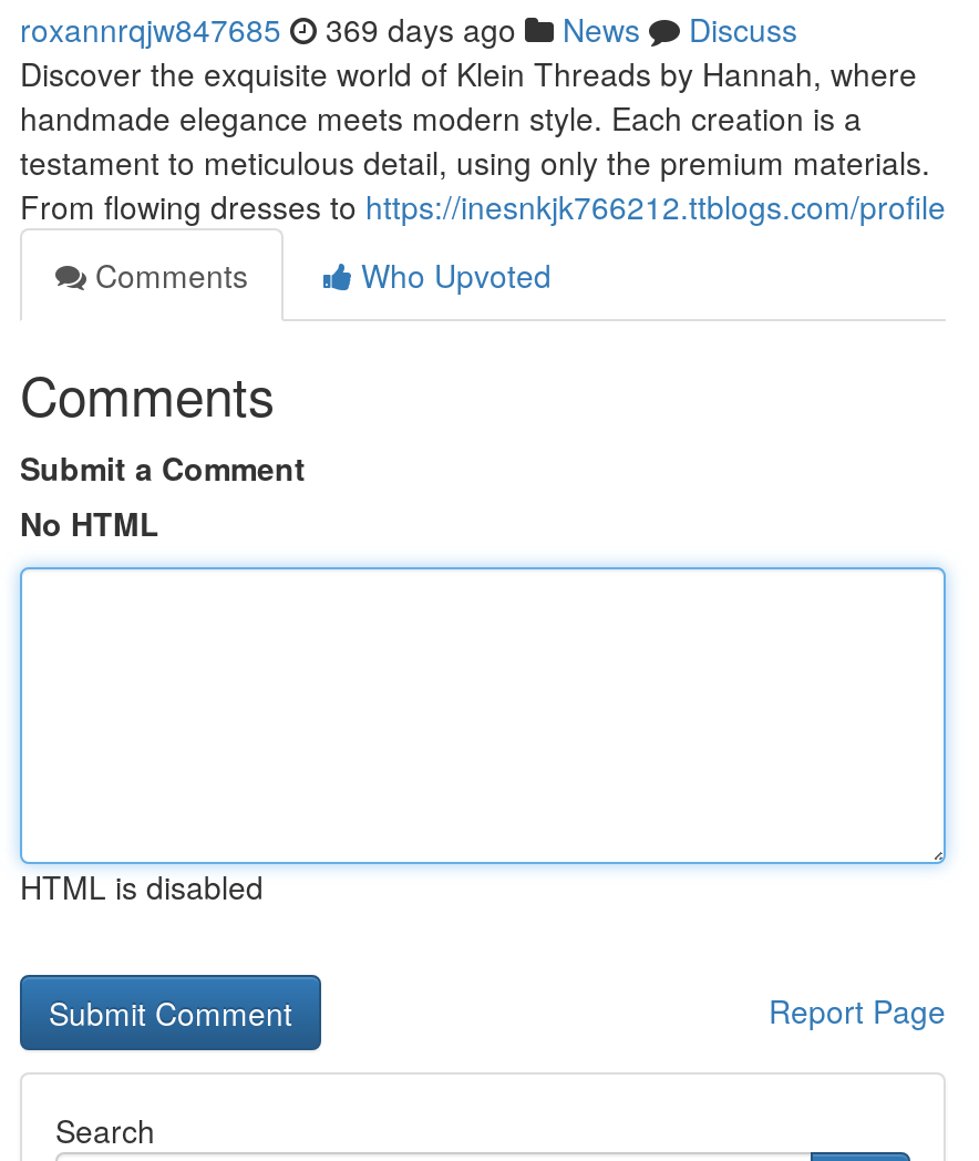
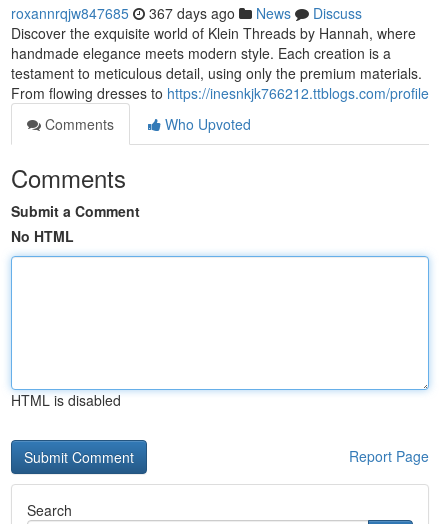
- roxannrqjw847685 369 days ago News Discuss
+ roxannrqjw847685 367 days ago News Discuss
